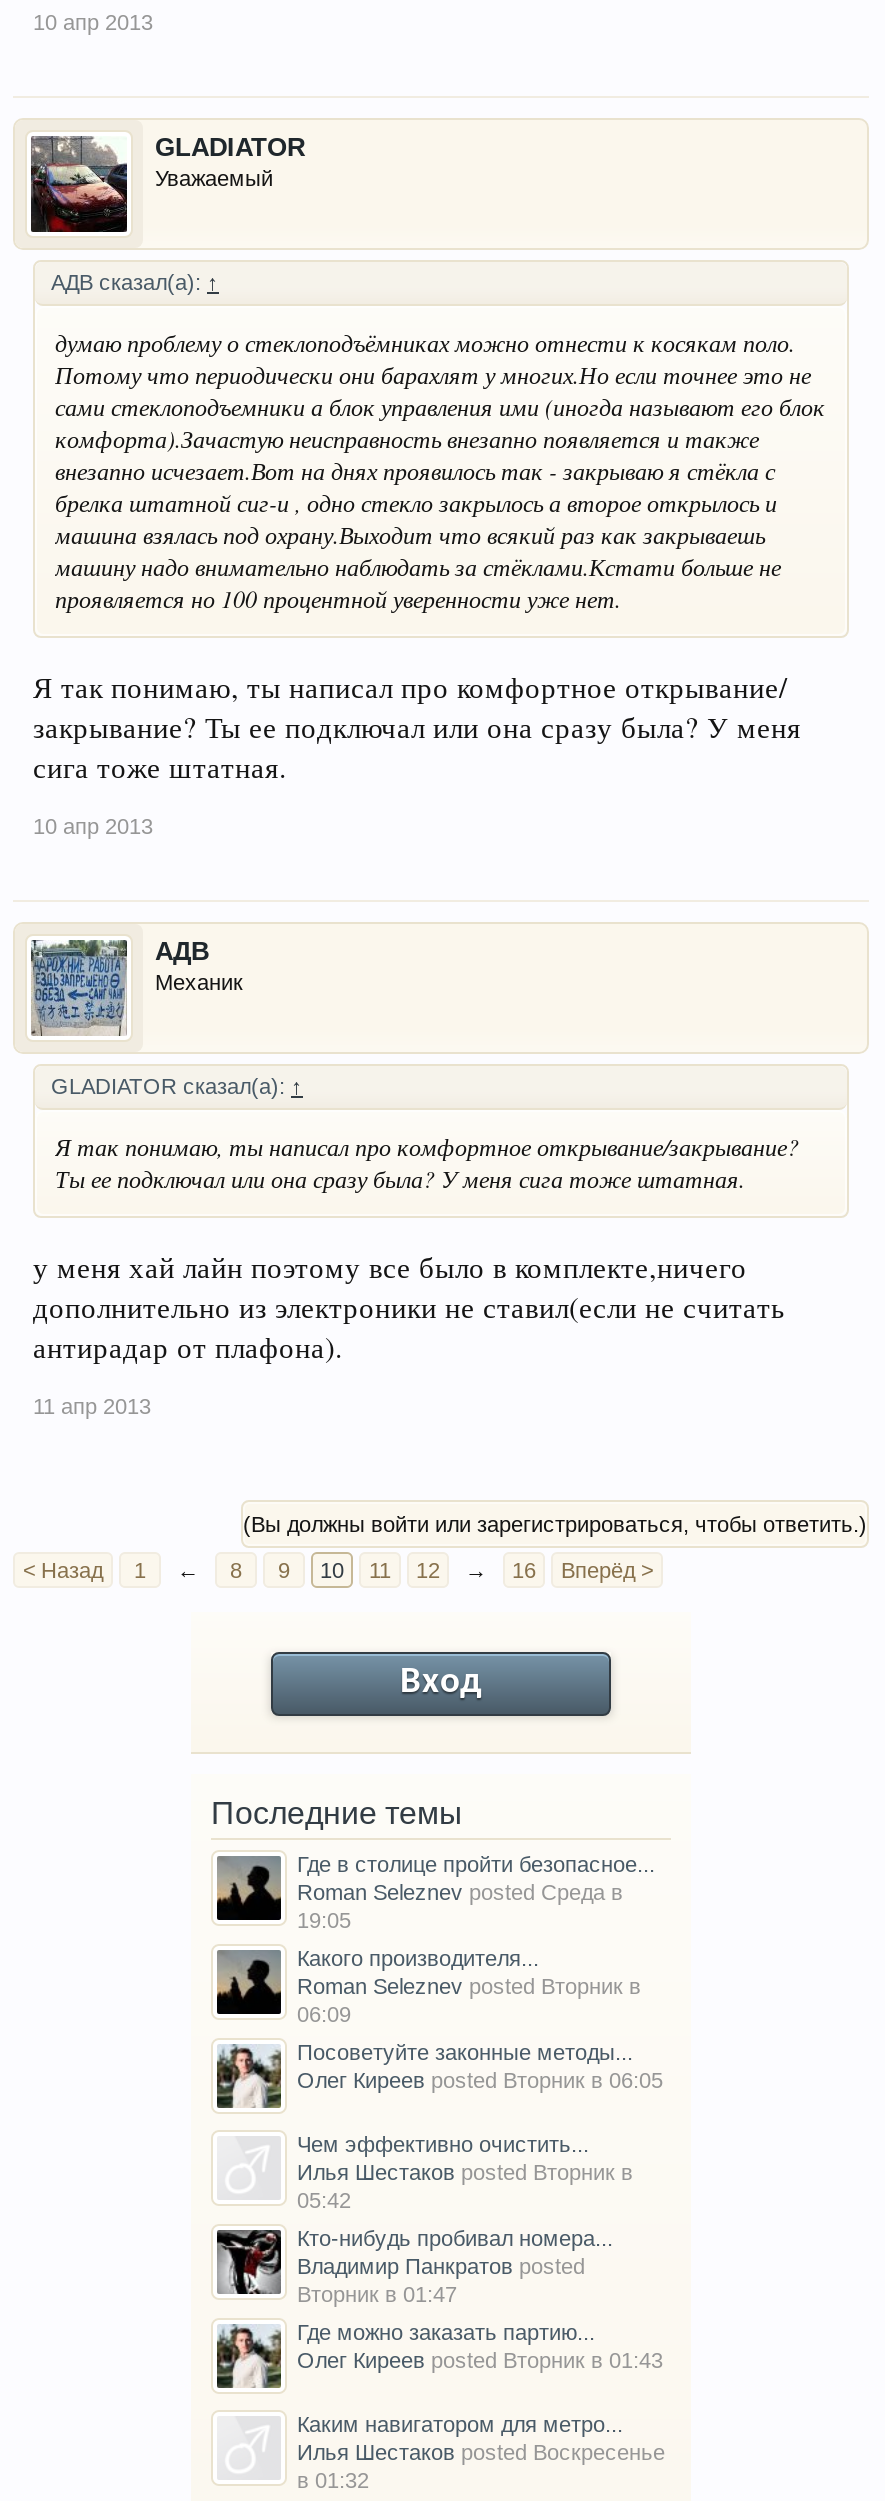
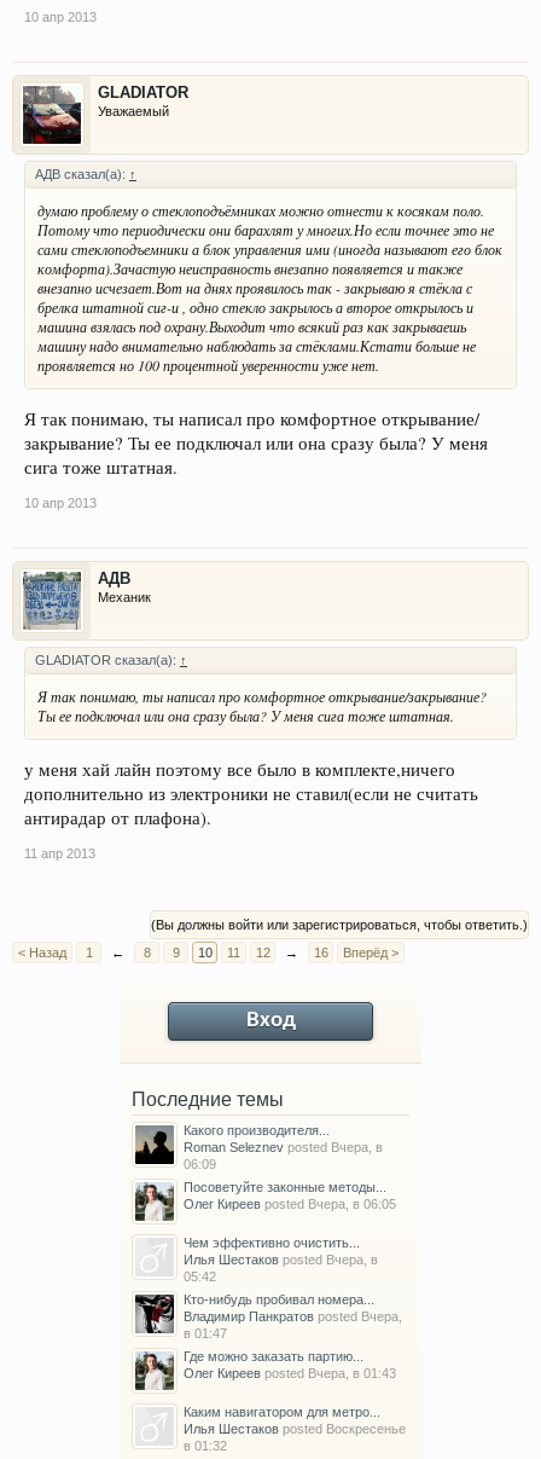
- Где в столице пройти безопасное...
- Roman Seleznev posted Среда в
- 19:05

- Roman Seleznev posted Вторник в
+ Roman Seleznev posted Вчера, в

- Олег Киреев posted Вторник в 06:05
+ Олег Киреев posted Вчера, в 06:05

- Илья Шестаков posted Вторник в
+ Илья Шестаков posted Вчера, в

- Владимир Панкратов posted
- Вторник в 01:47
+ Владимир Панкратов posted Вчера,
+ в 01:47

- Олег Киреев posted Вторник в 01:43
+ Олег Киреев posted Вчера, в 01:43
